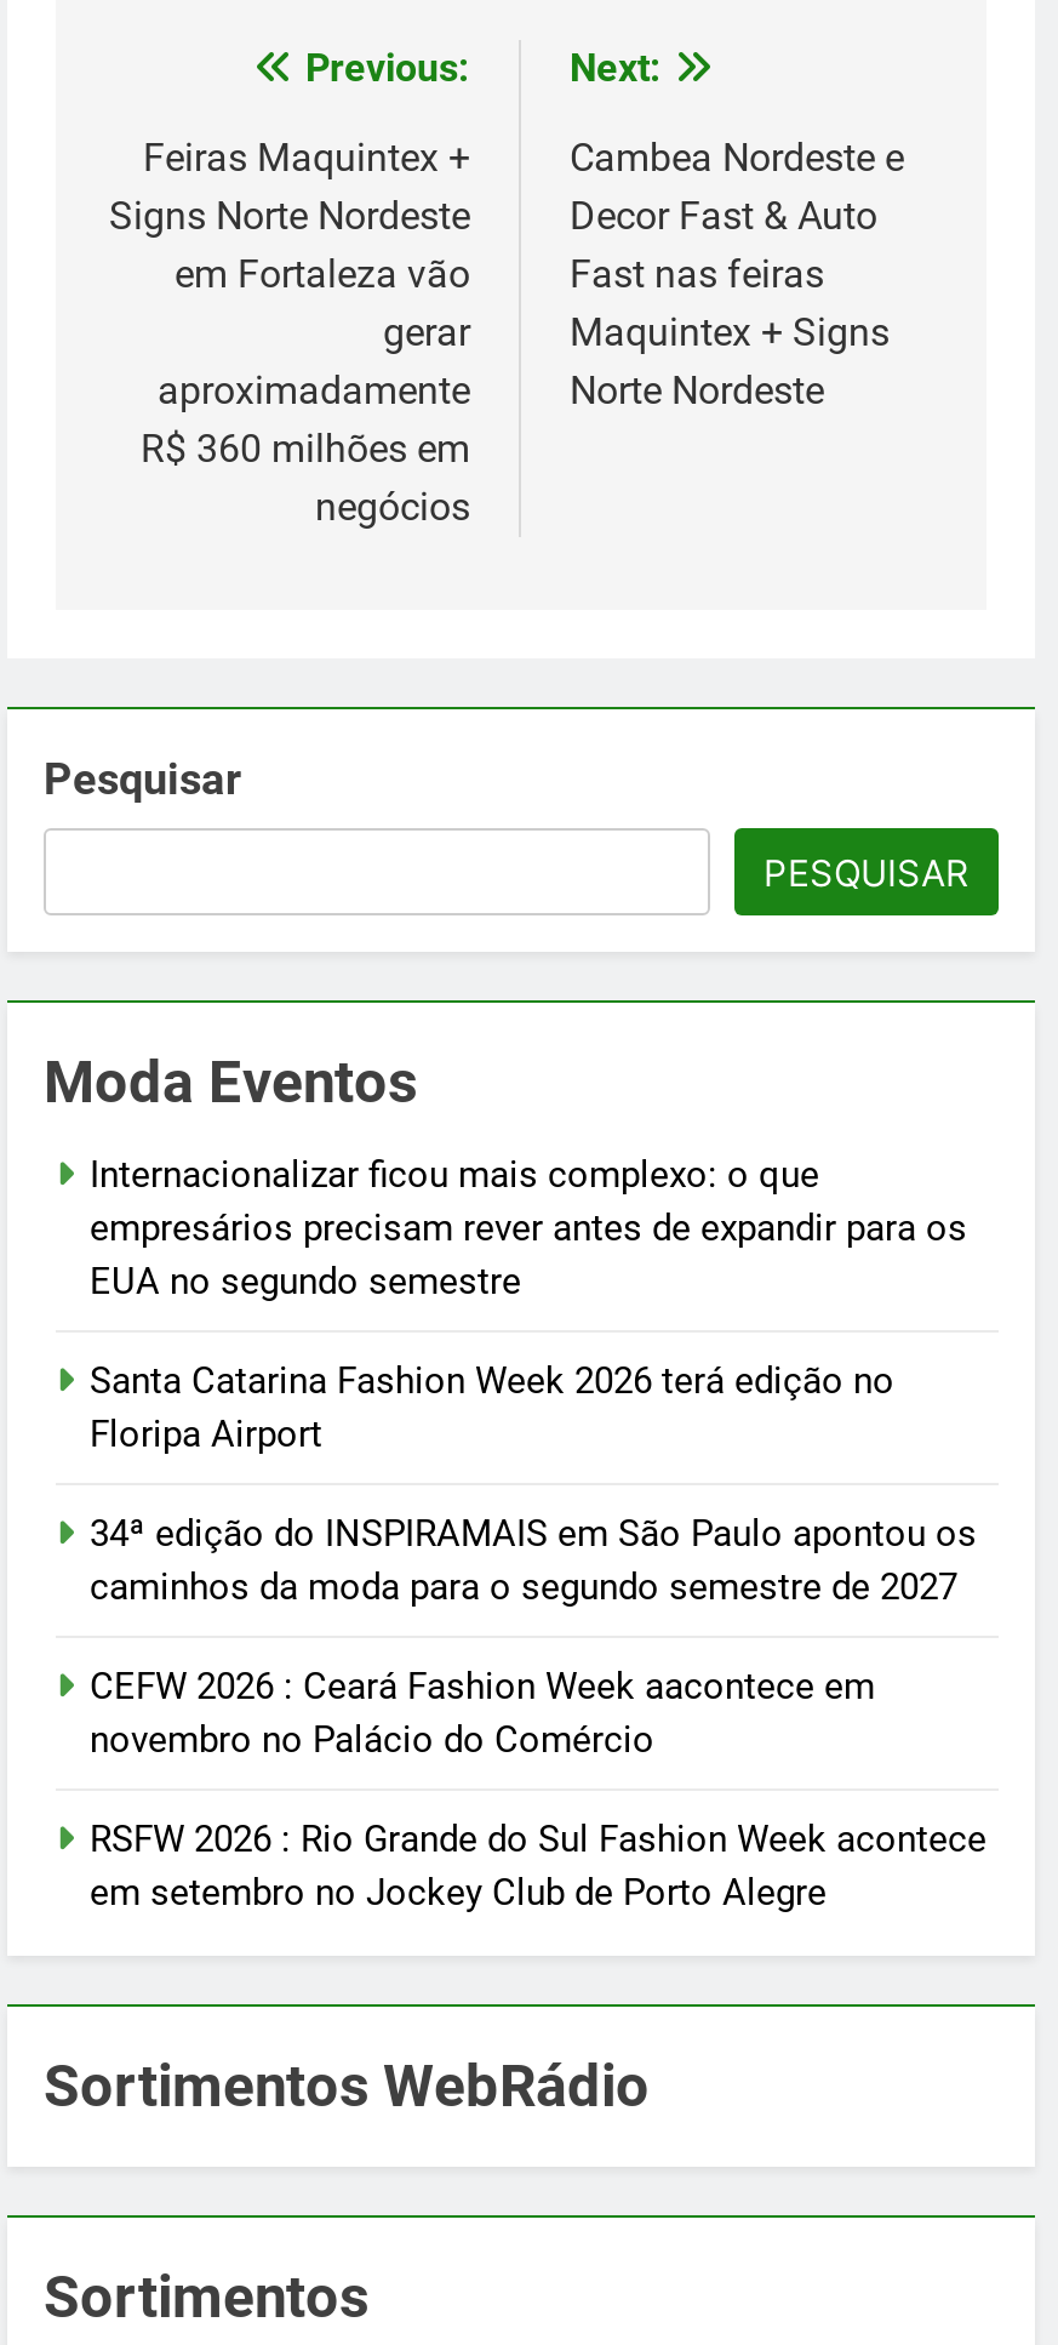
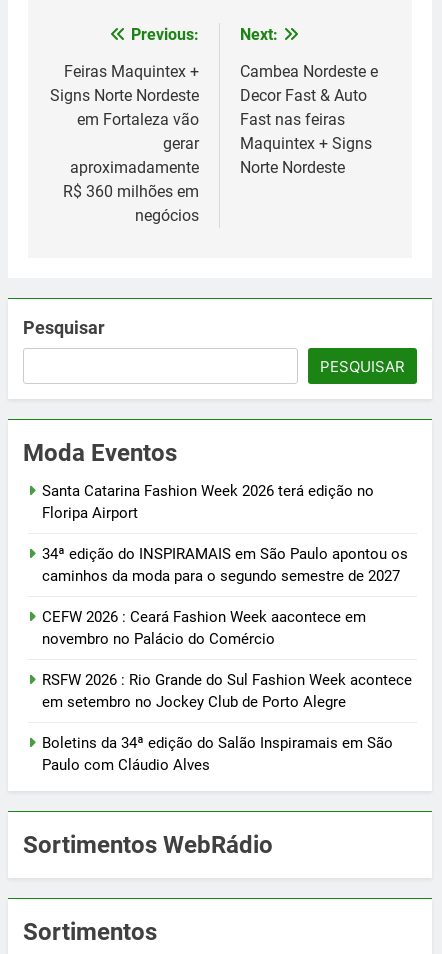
- Internacionalizar ficou mais complexo: o que
- empresários precisam rever antes de expandir para os
- EUA no segundo semestre

moved up: Santa Catarina Fashion Week 2026 terá edição no | Floripa Airport | 34ª edição do INSPIRAMAIS em São Paulo apontou os | caminhos da moda para o segundo semestre de 2027 | CEFW 2026 : Ceará Fashion Week aacontece em | novembro no Palácio do Comércio | RSFW 2026 : Rio Grande do Sul Fashion Week acontece | em setembro no Jockey Club de Porto Alegre

+ Boletins da 34ª edição do Salão Inspiramais em São
+ Paulo com Cláudio Alves
